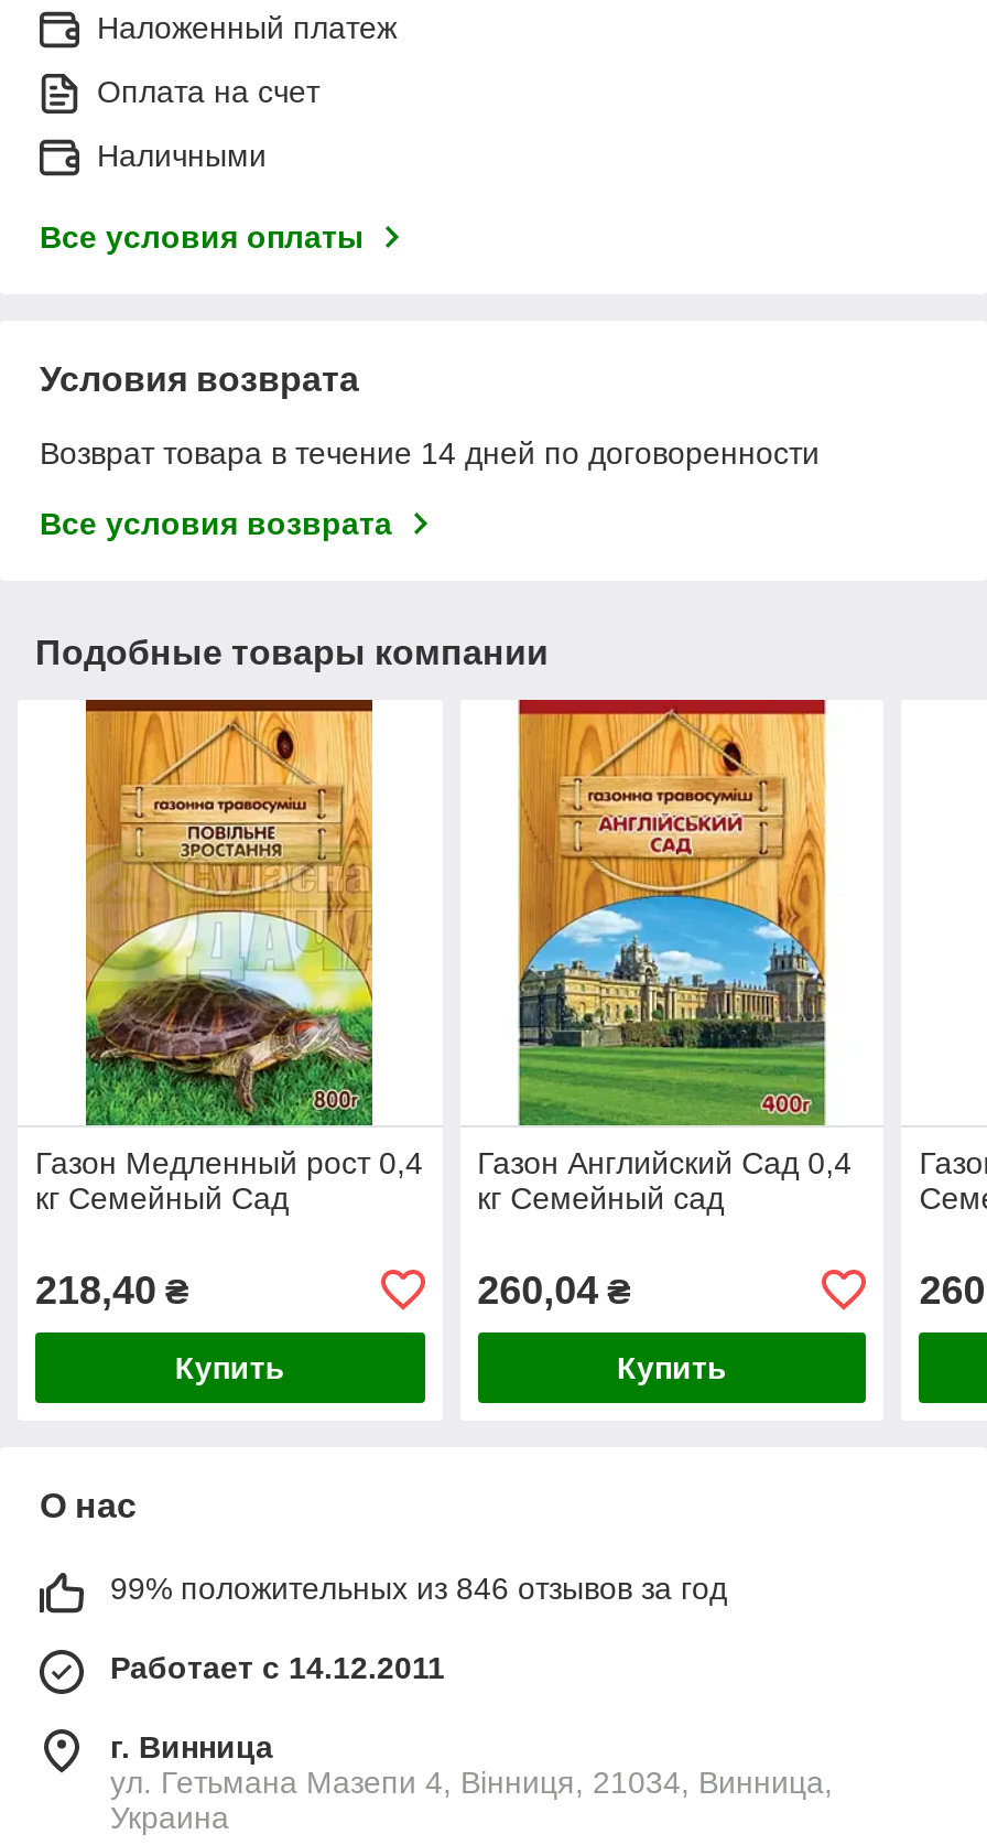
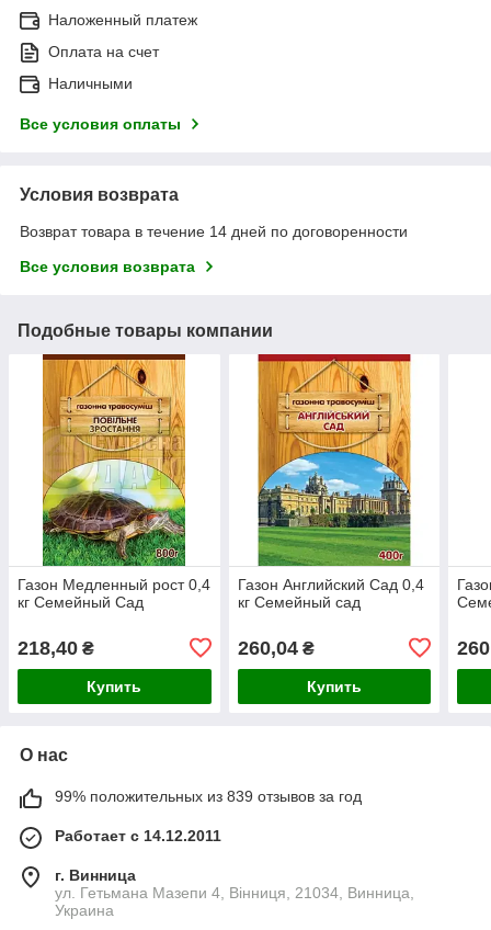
- 99% положительных из 846 отзывов за год
+ 99% положительных из 839 отзывов за год
